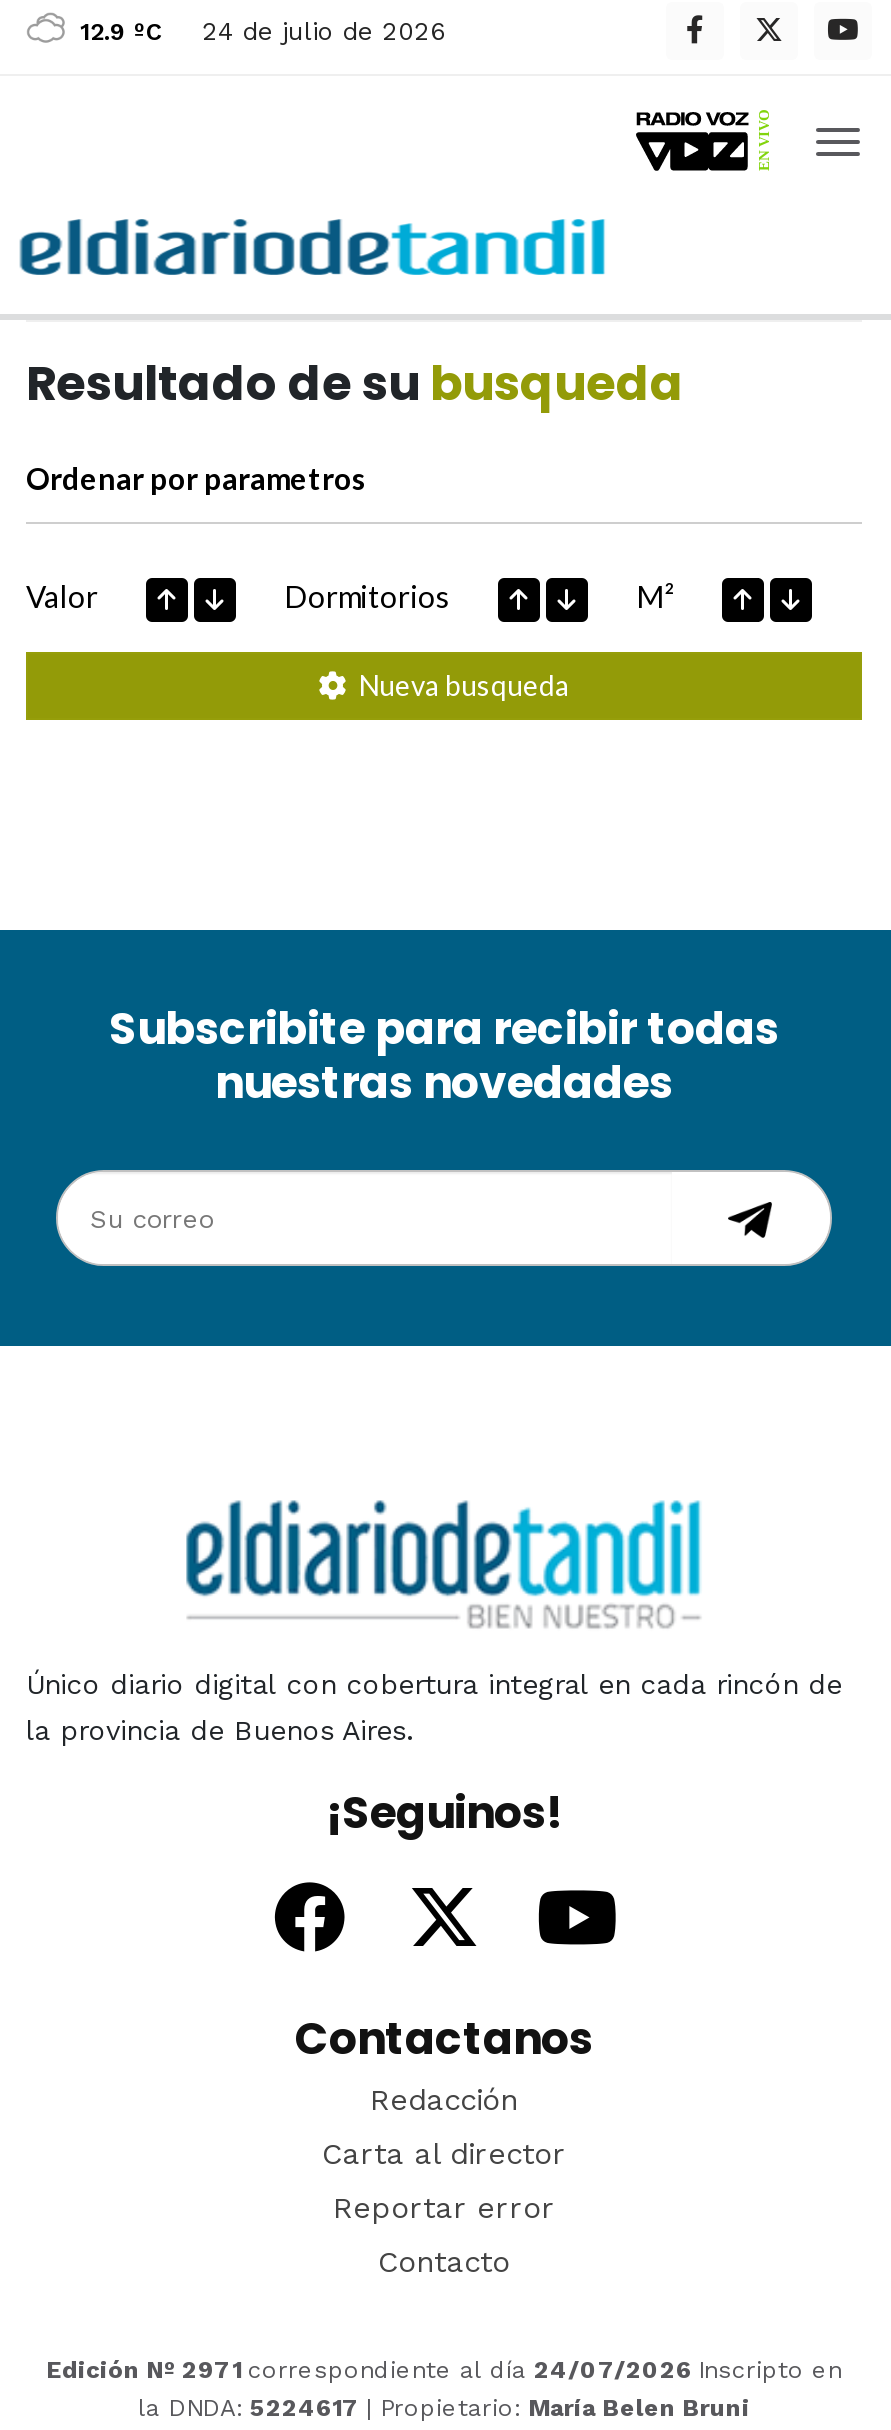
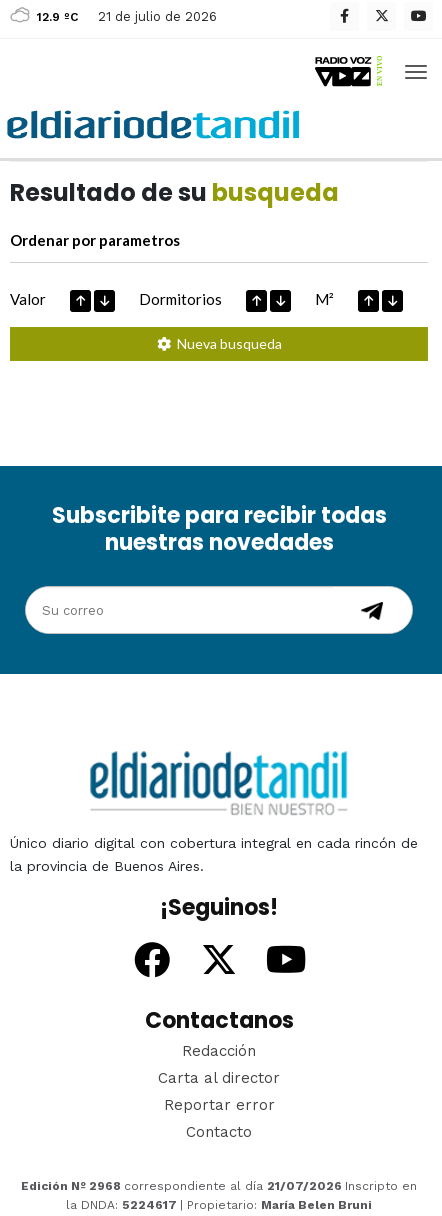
- 12.9 ºC 24 de julio de 2026
+ 12.9 ºC 21 de julio de 2026

- Edición Nº 2971 correspondiente al día 24/07/2026 Inscripto en
+ Edición Nº 2968 correspondiente al día 21/07/2026 Inscripto en
